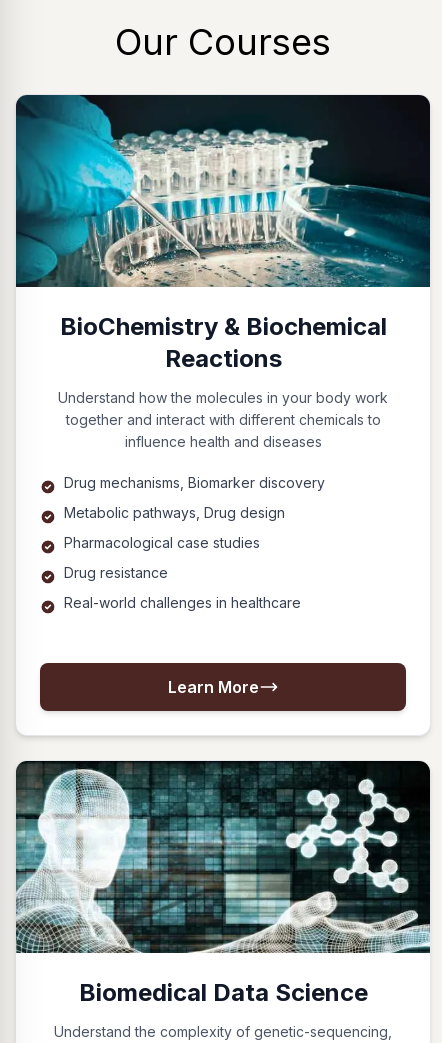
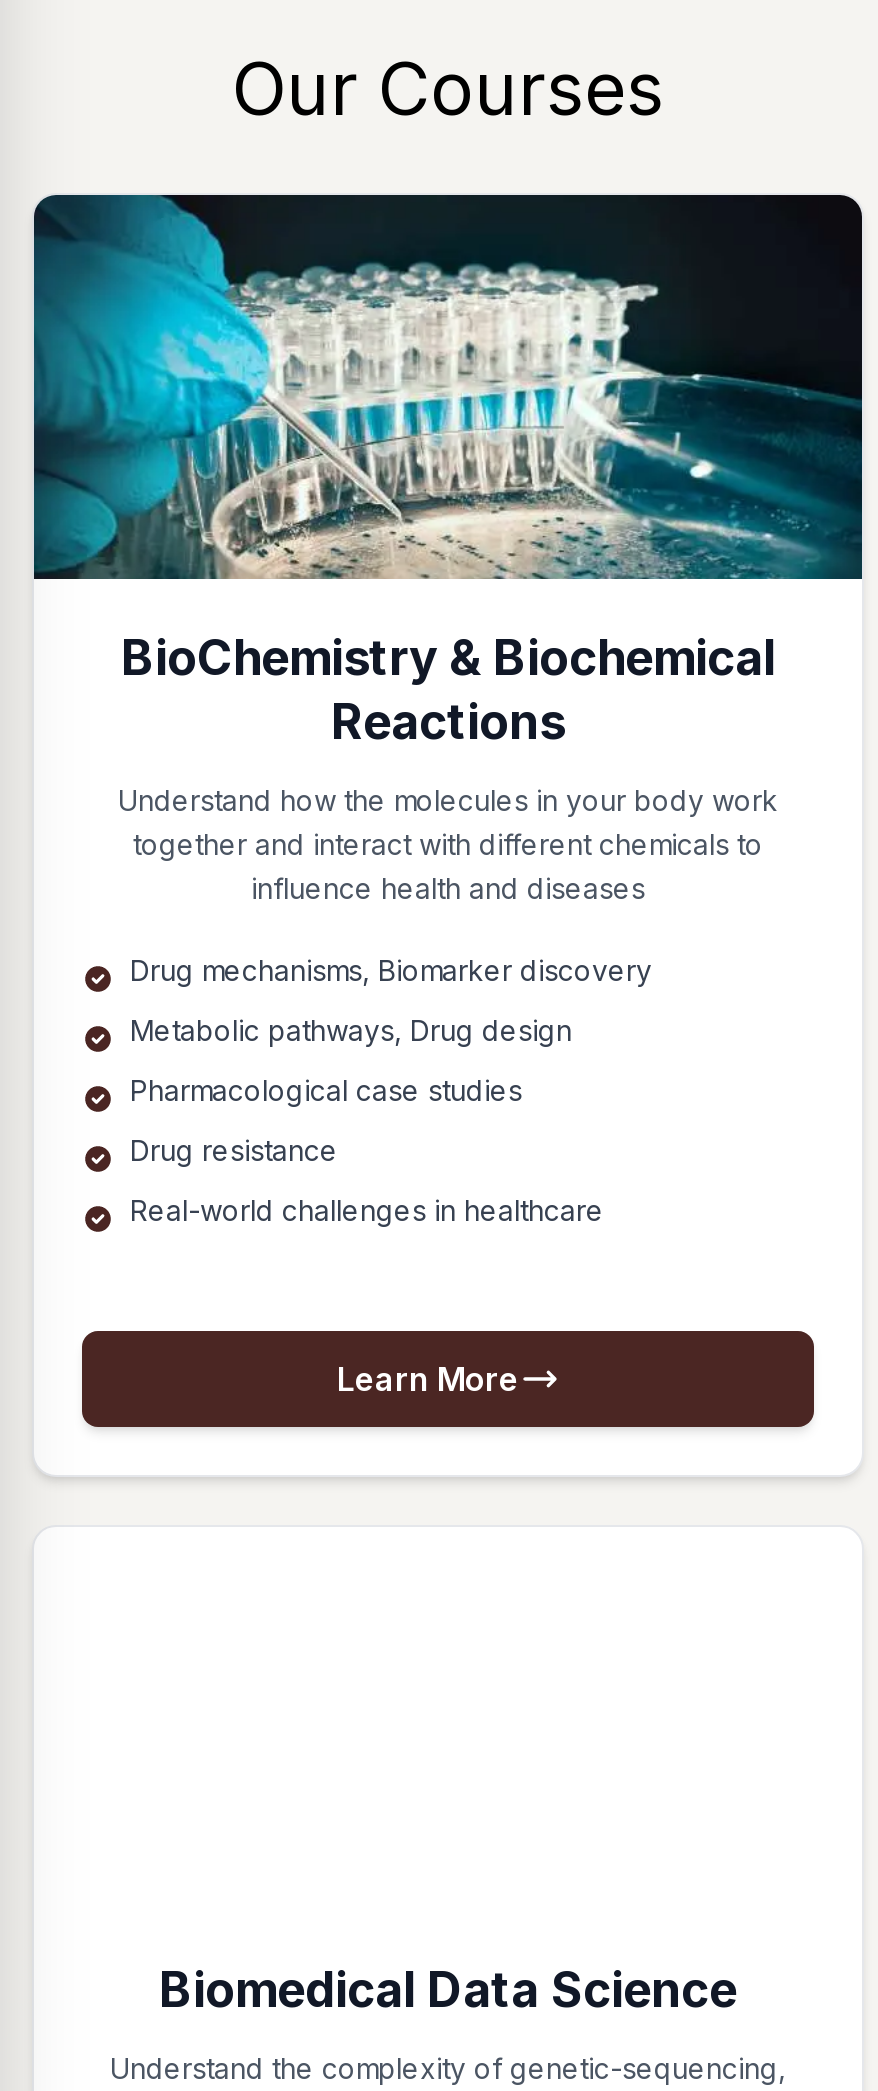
- [image]
